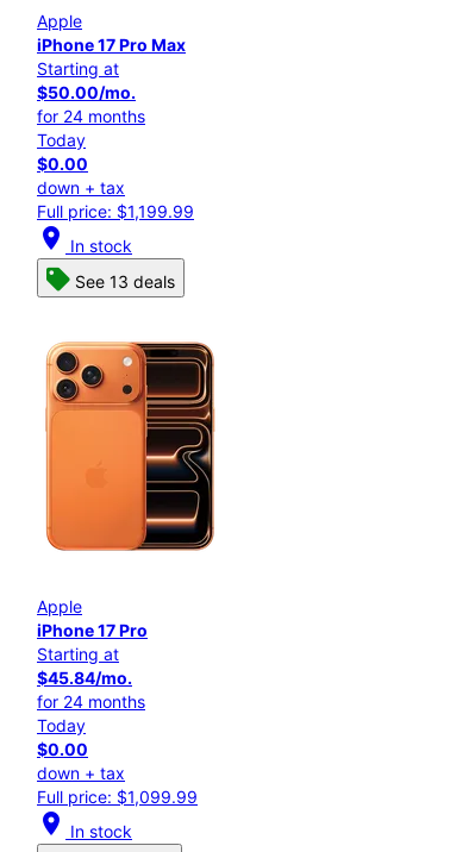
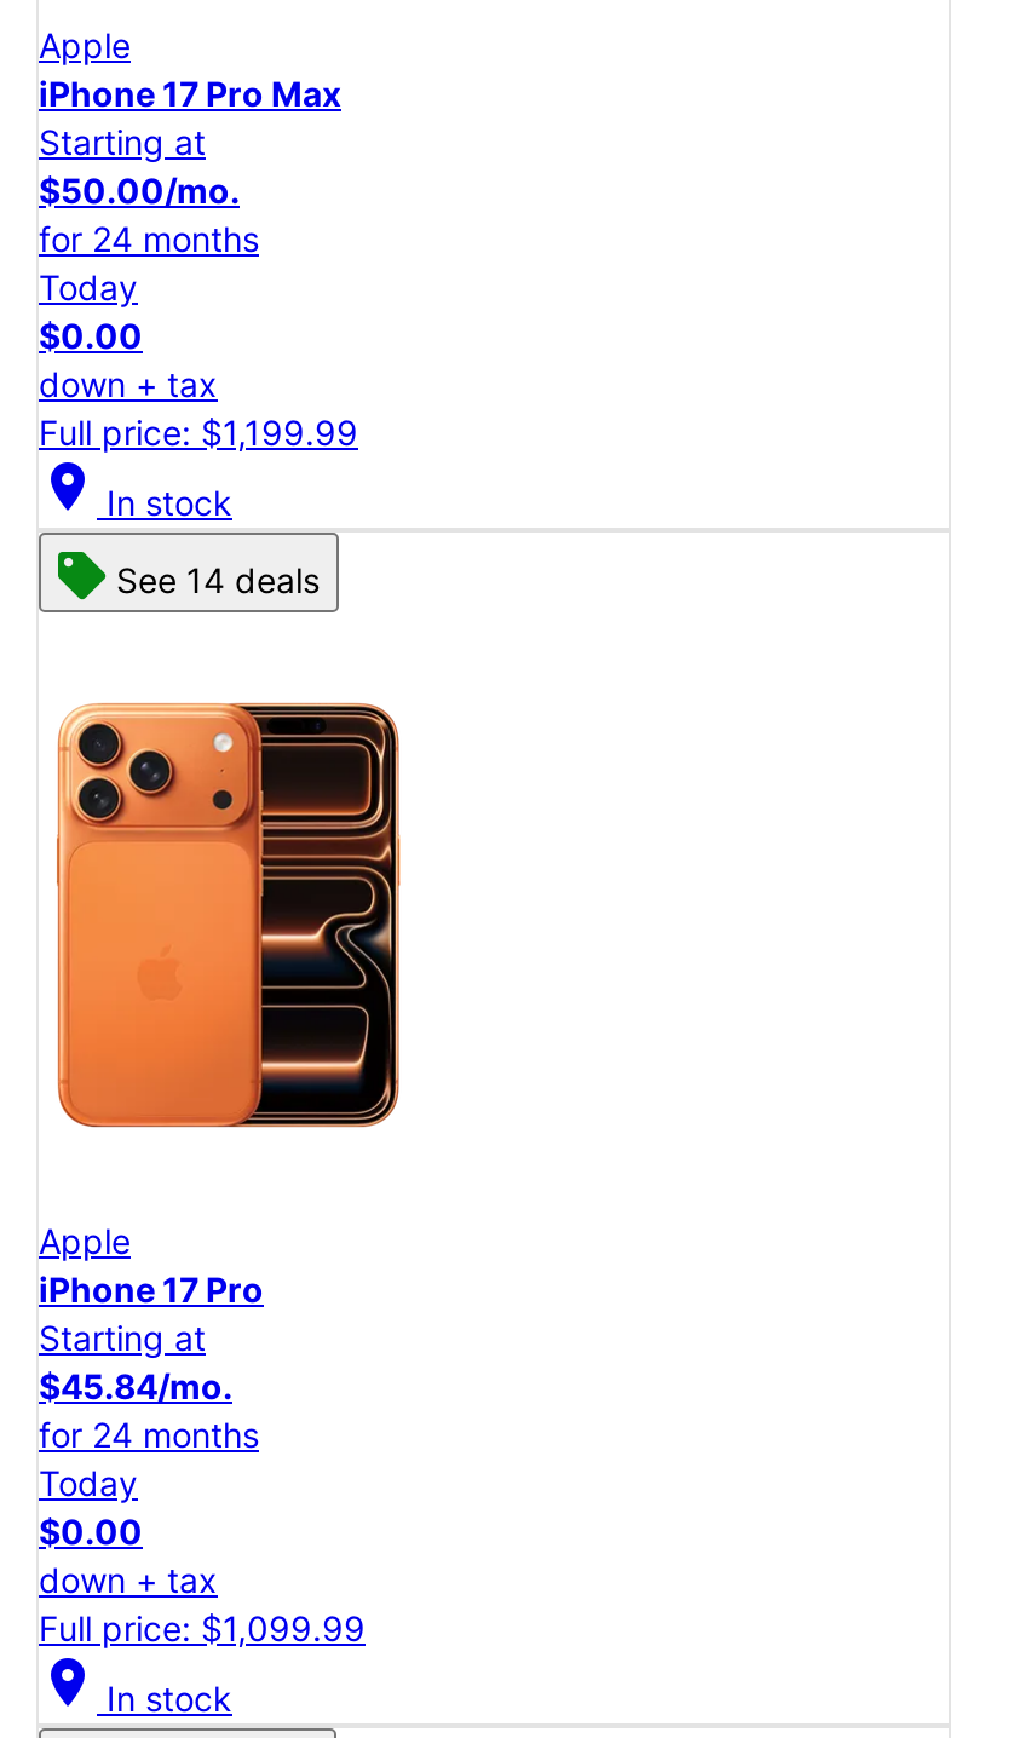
- See 13 deals
+ See 14 deals
